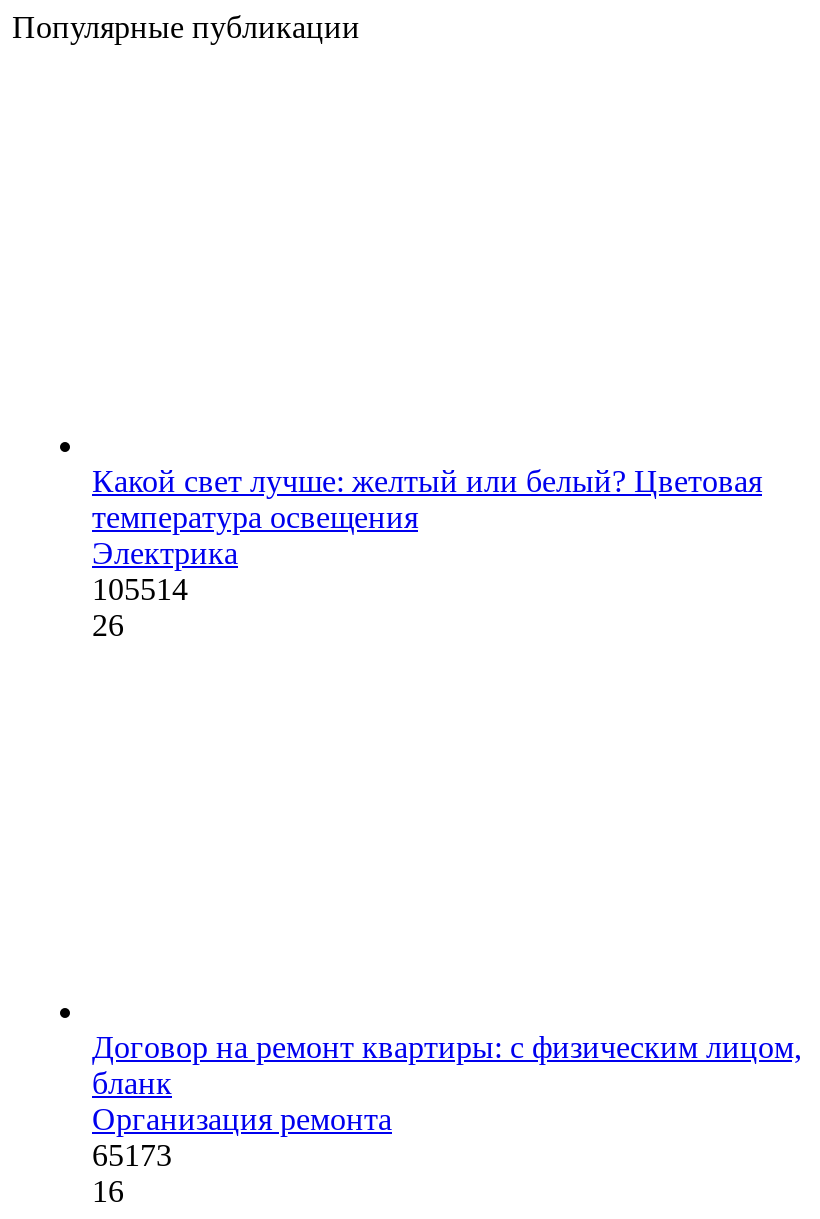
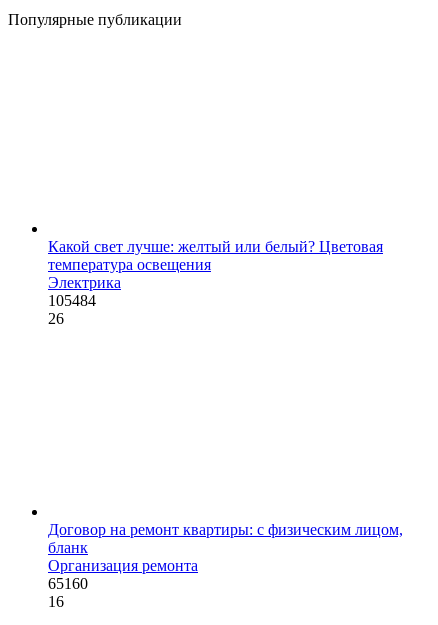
- 105514
+ 105484

- 65173
+ 65160
